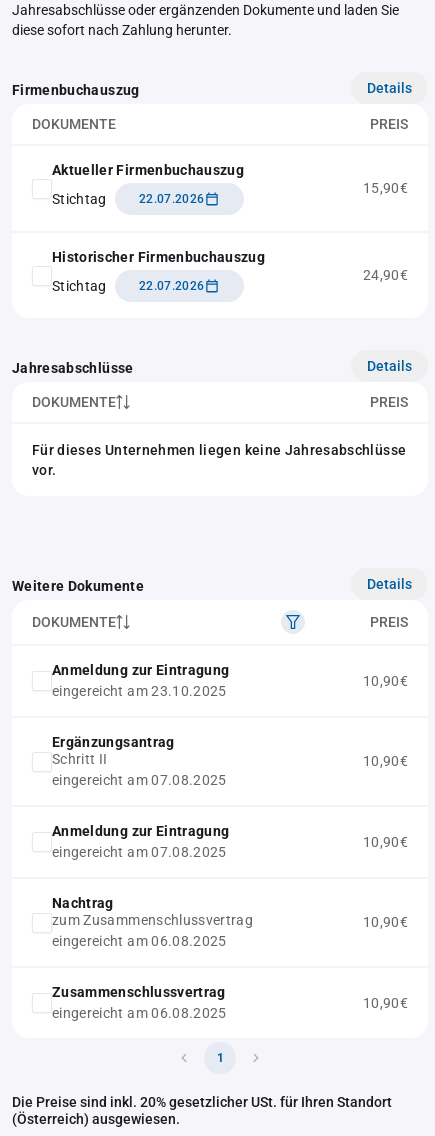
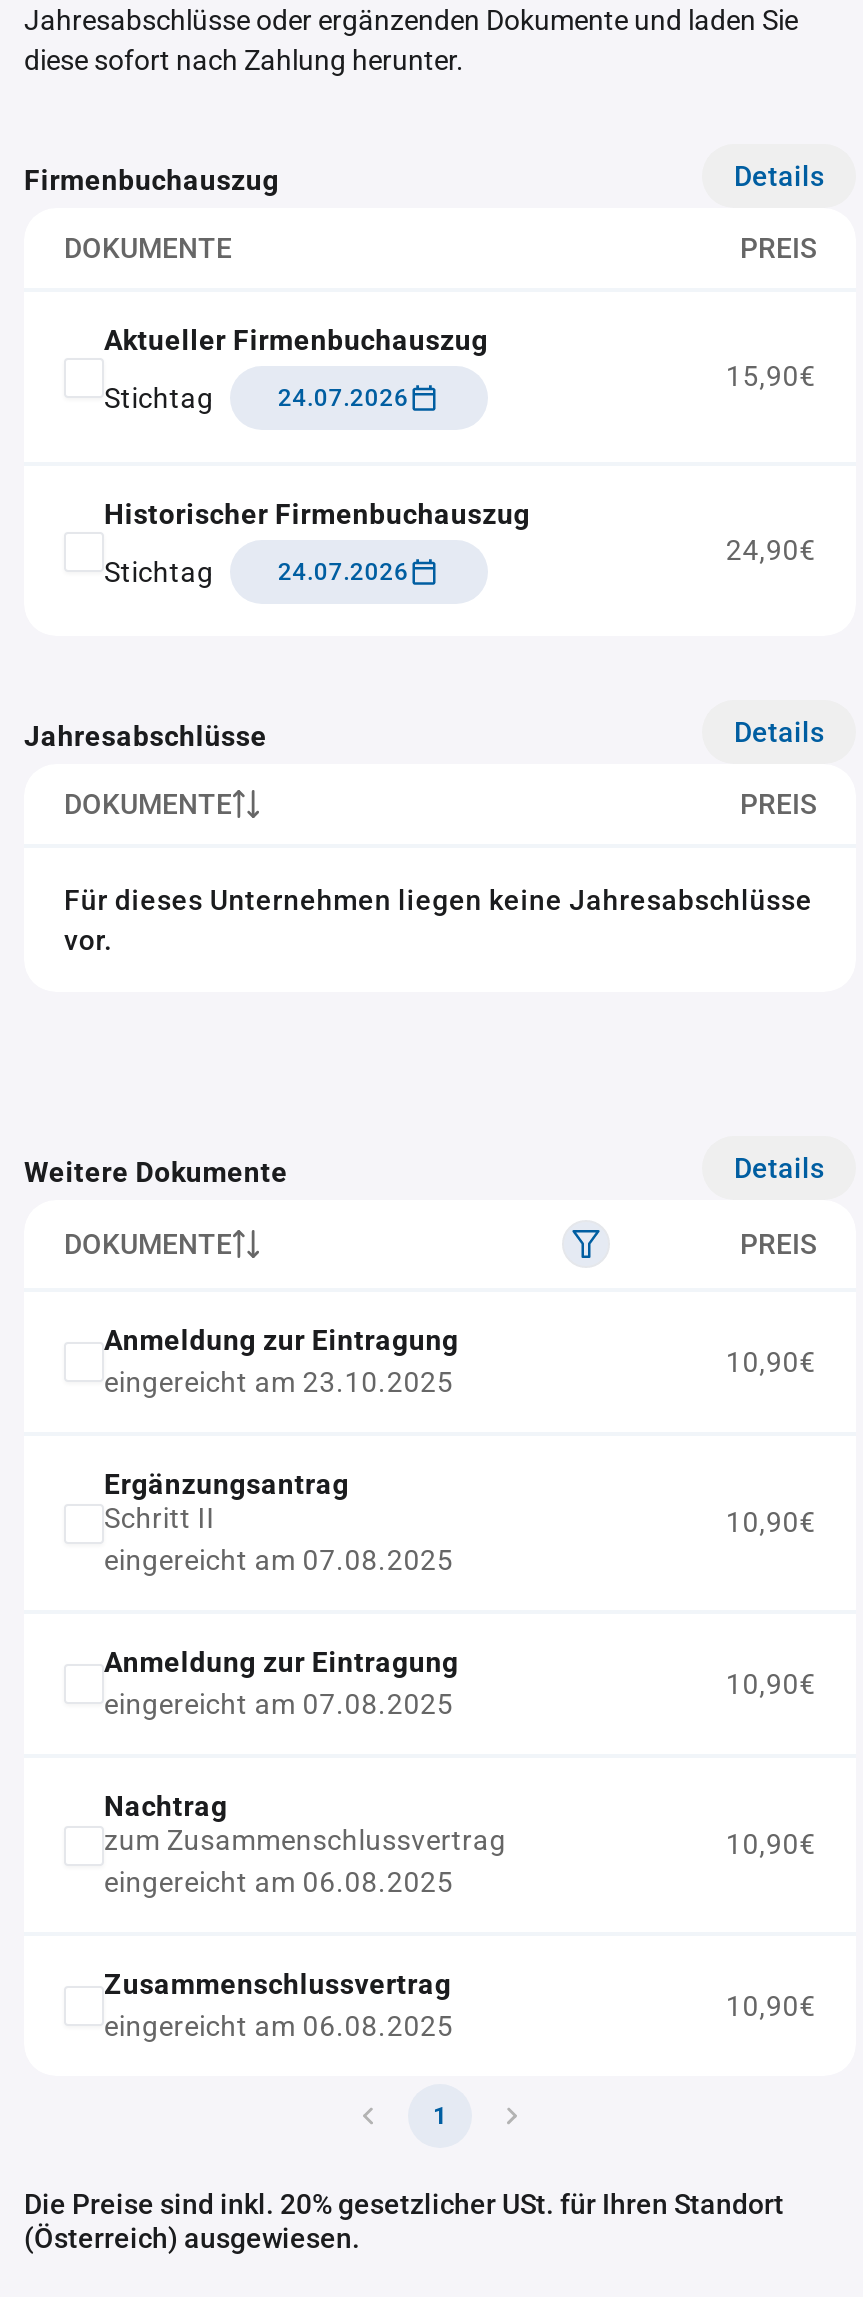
- 22.07.2026
+ 24.07.2026

- 22.07.2026
+ 24.07.2026
